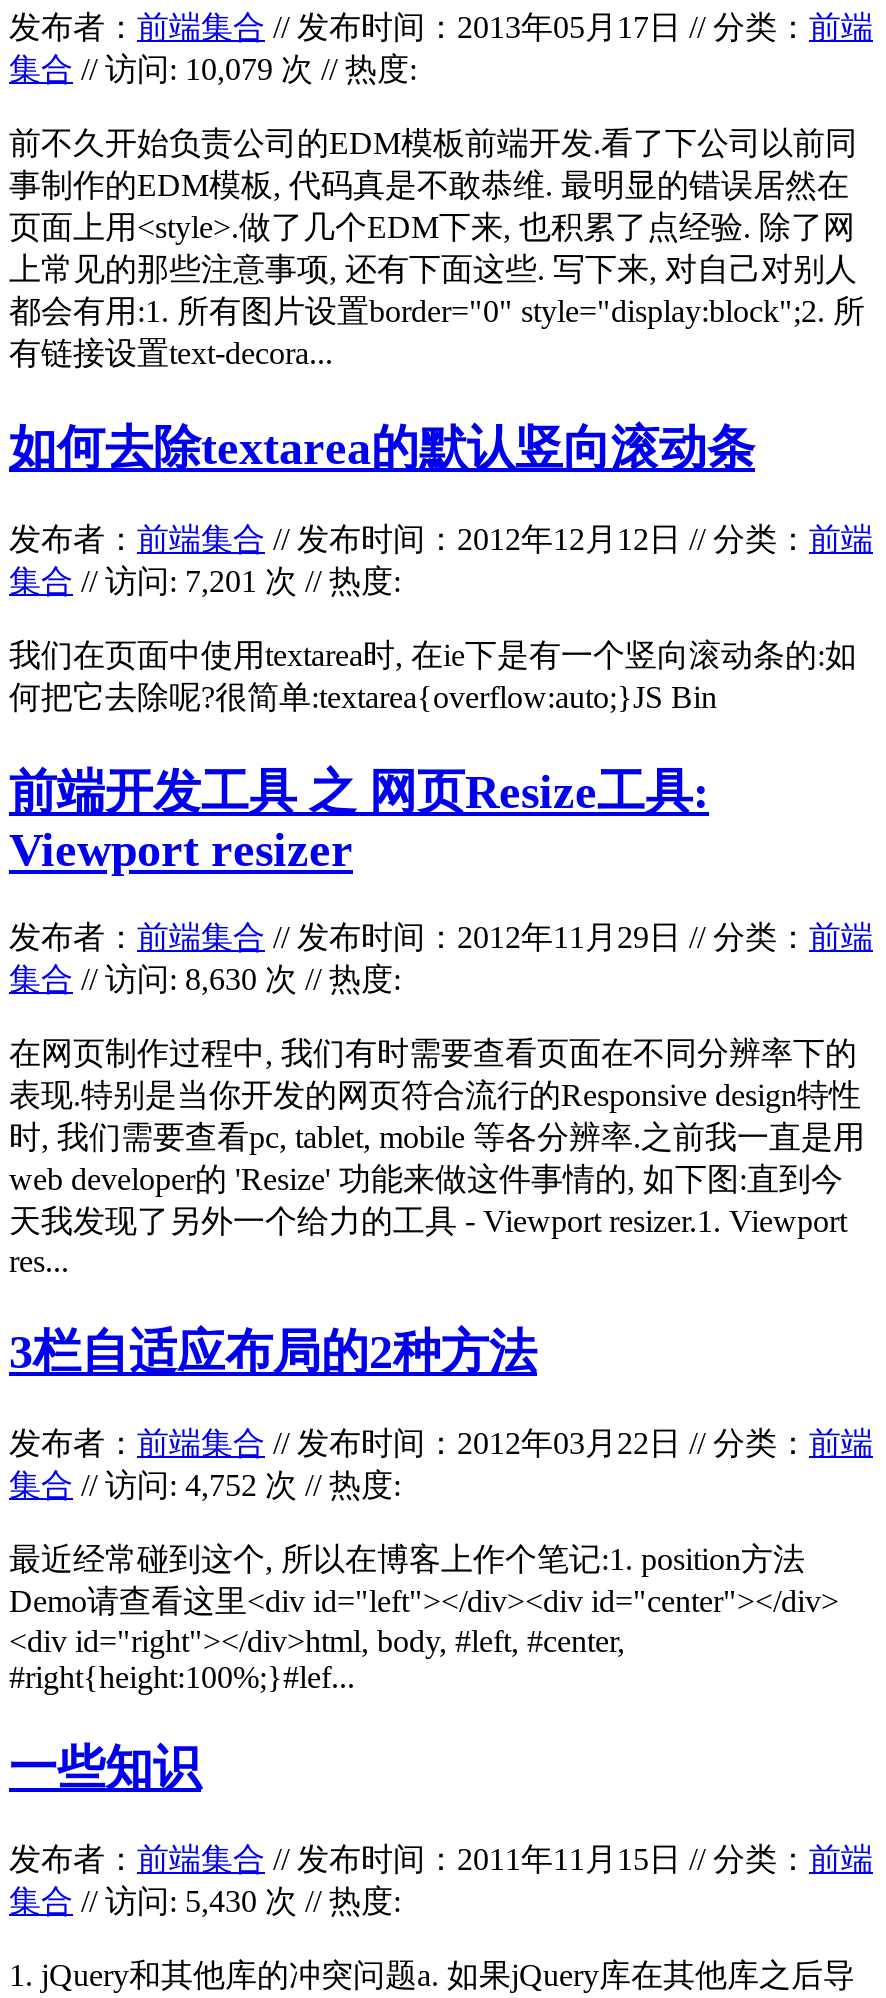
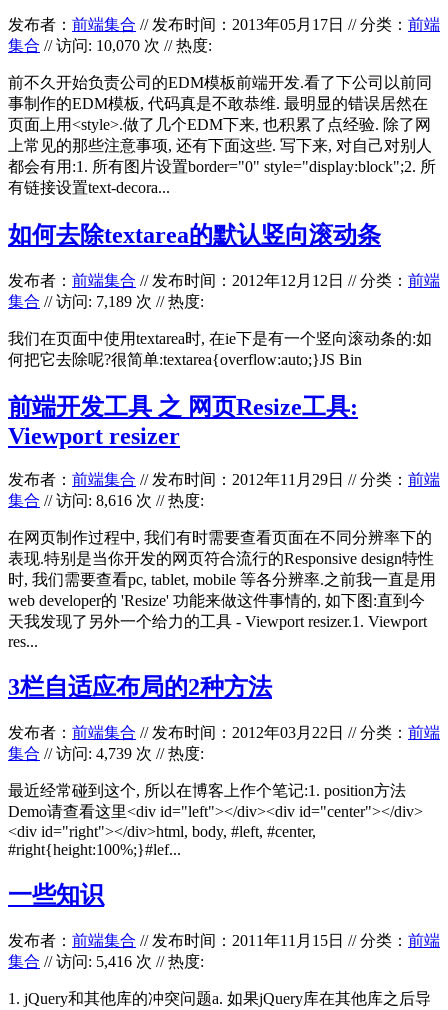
- 集合// 访问: 10,079 次 // 热度:
+ 集合// 访问: 10,070 次 // 热度:

- 集合// 访问: 7,201 次 // 热度:
+ 集合// 访问: 7,189 次 // 热度:

- 集合// 访问: 8,630 次 // 热度:
+ 集合// 访问: 8,616 次 // 热度:

- 集合// 访问: 4,752 次 // 热度:
+ 集合// 访问: 4,739 次 // 热度:

- 集合// 访问: 5,430 次 // 热度:
+ 集合// 访问: 5,416 次 // 热度:
